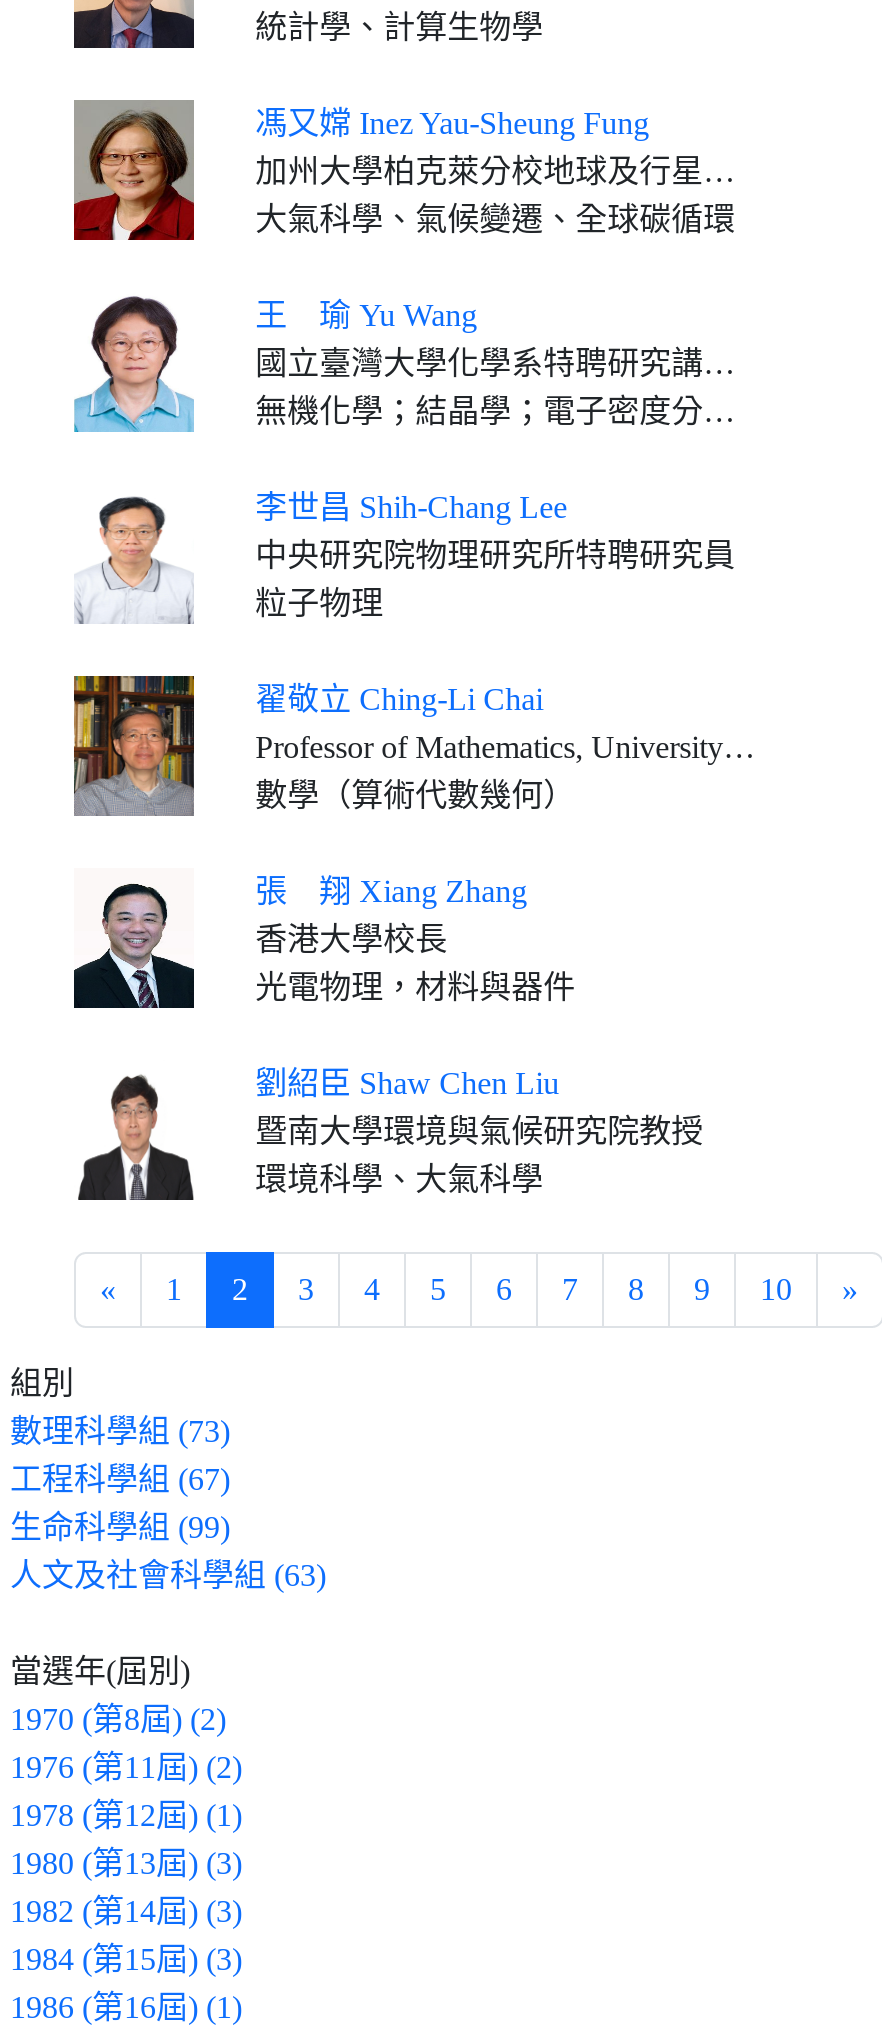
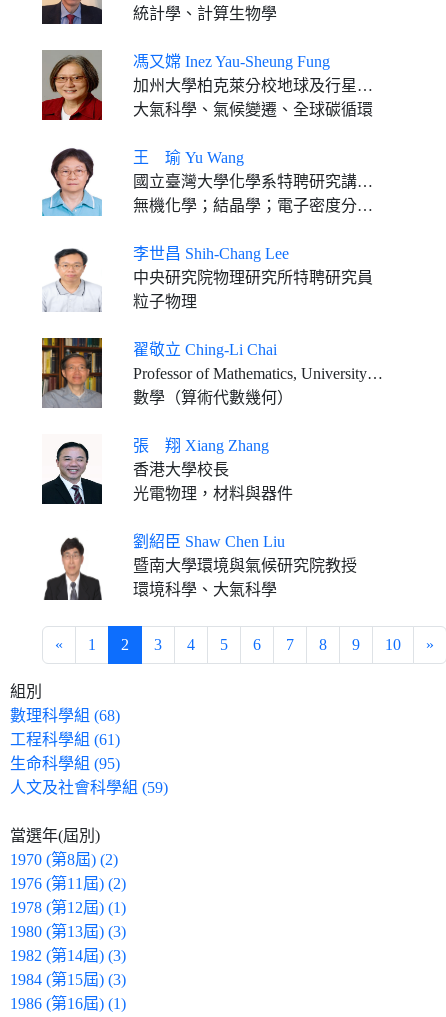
- 數理科學組 (73)
+ 數理科學組 (68)

- 工程科學組 (67)
+ 工程科學組 (61)

- 生命科學組 (99)
+ 生命科學組 (95)

- 人文及社會科學組 (63)
+ 人文及社會科學組 (59)
